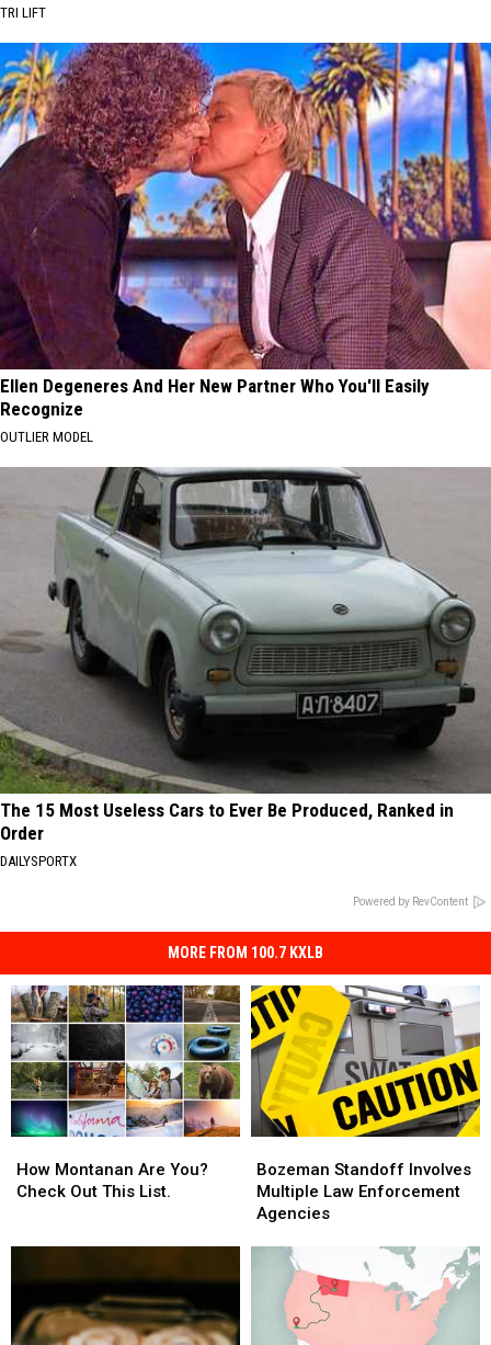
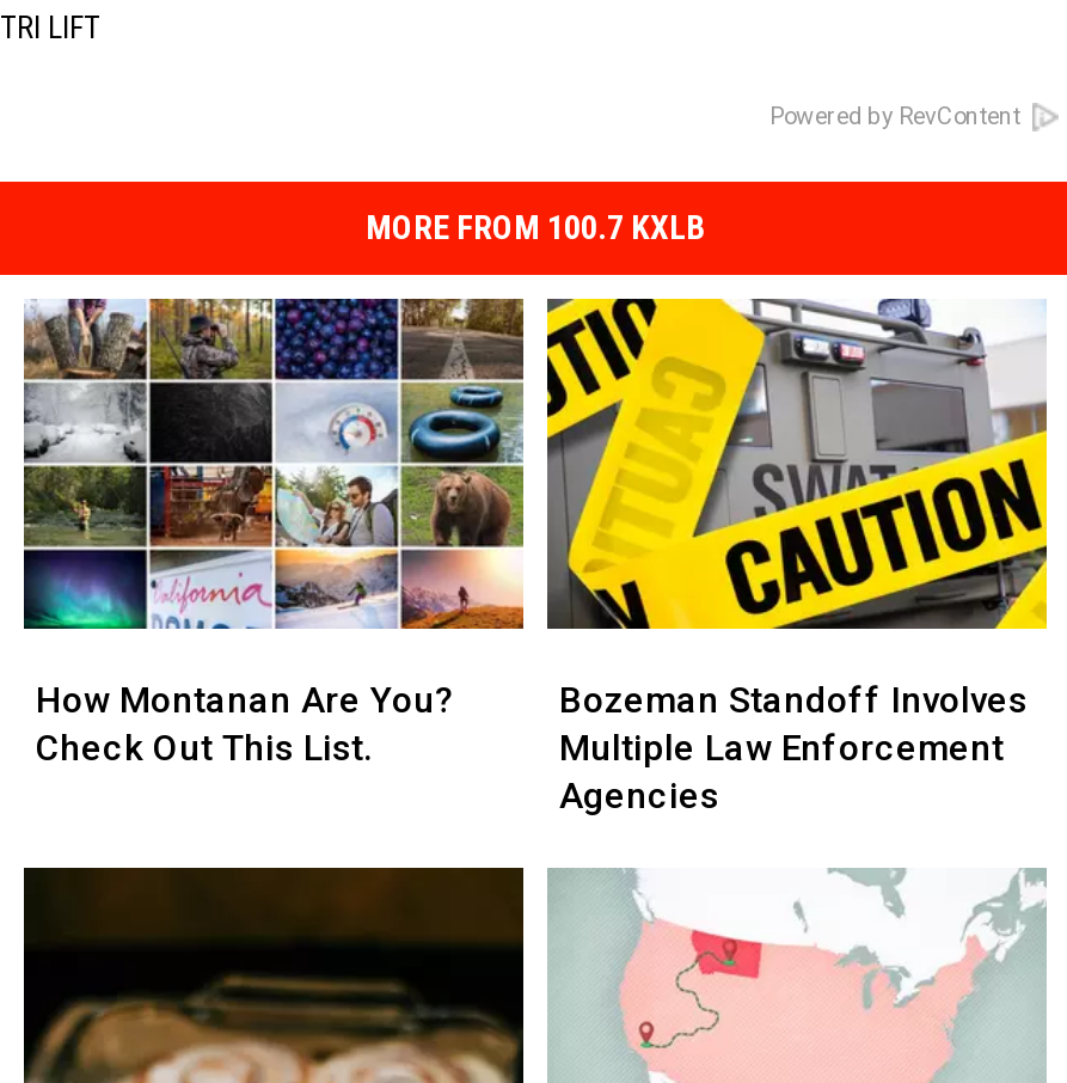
- [image]
- Ellen Degeneres And Her New Partner Who You'll Easily
- Recognize
- OUTLIER MODEL

- [image]
- The 15 Most Useless Cars to Ever Be Produced, Ranked in
- Order
- DAILYSPORTX
